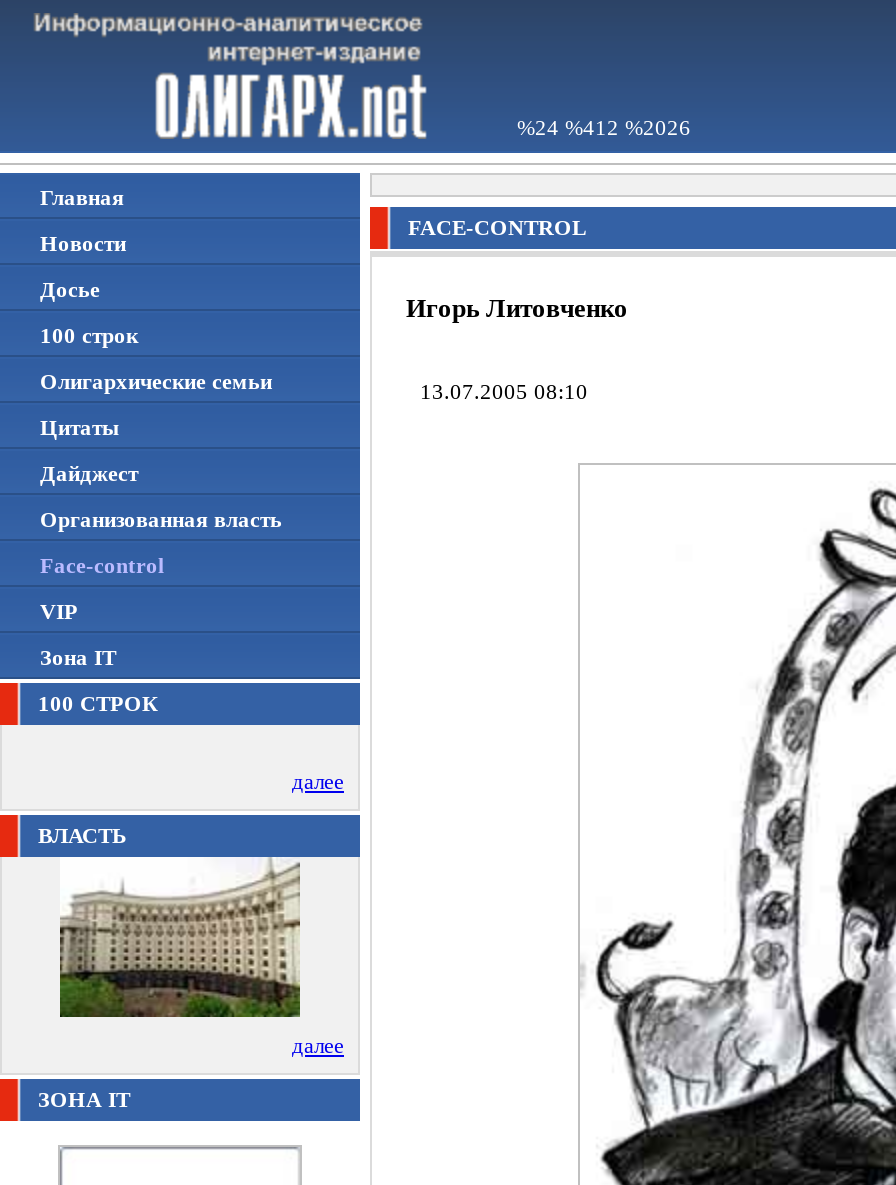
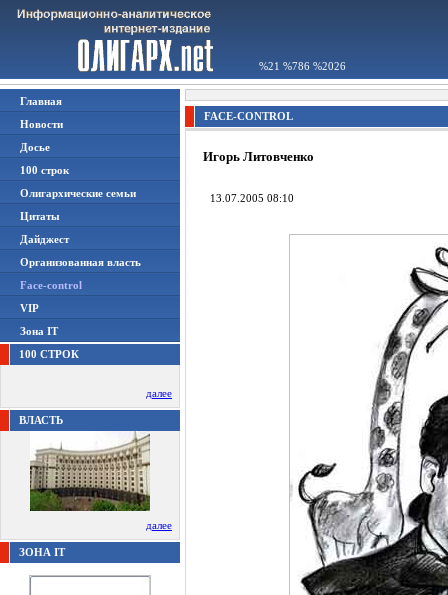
- %24 %412 %2026
+ %21 %786 %2026
